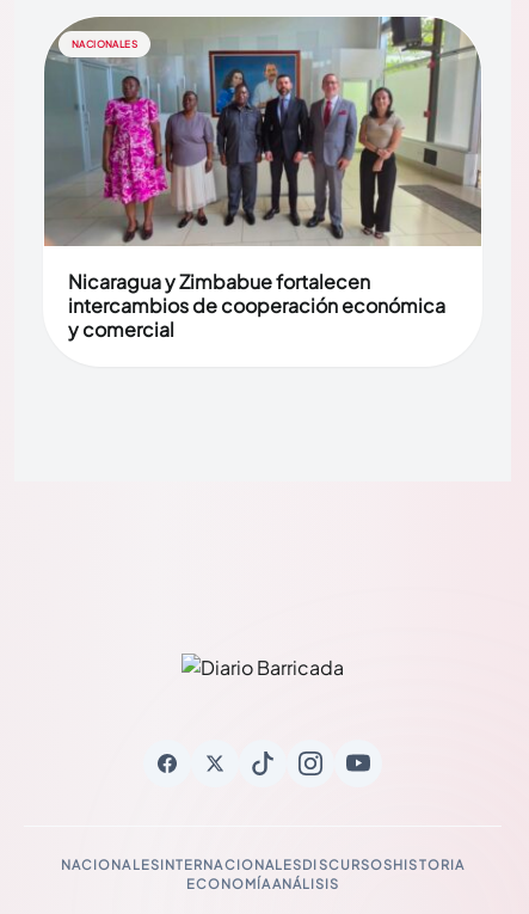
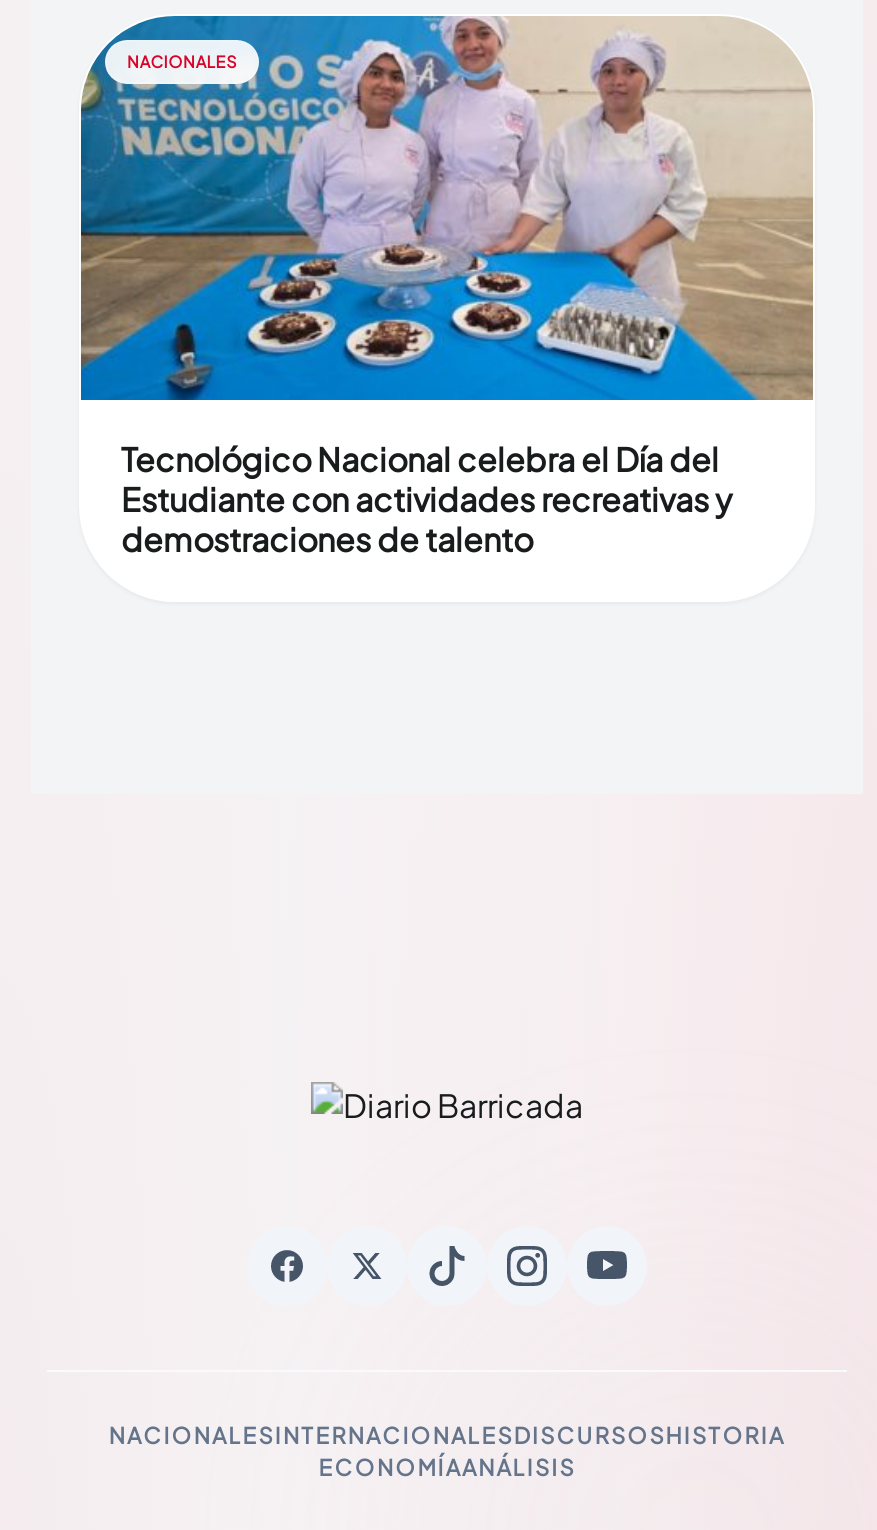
- [image]
- Nicaragua y Zimbabue fortalecen
- intercambios de cooperación económica
- y comercial
+ [image]
+ Tecnológico Nacional celebra el Día del
+ Estudiante con actividades recreativas y
+ demostraciones de talento
